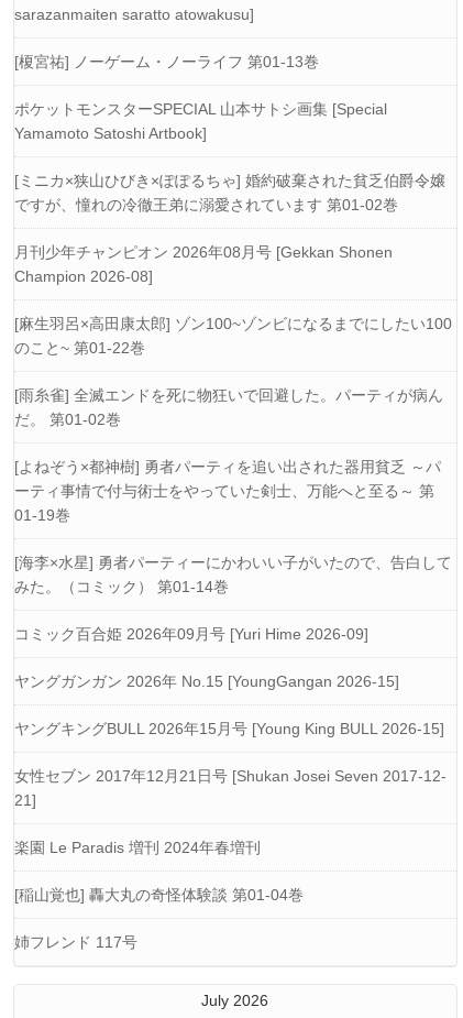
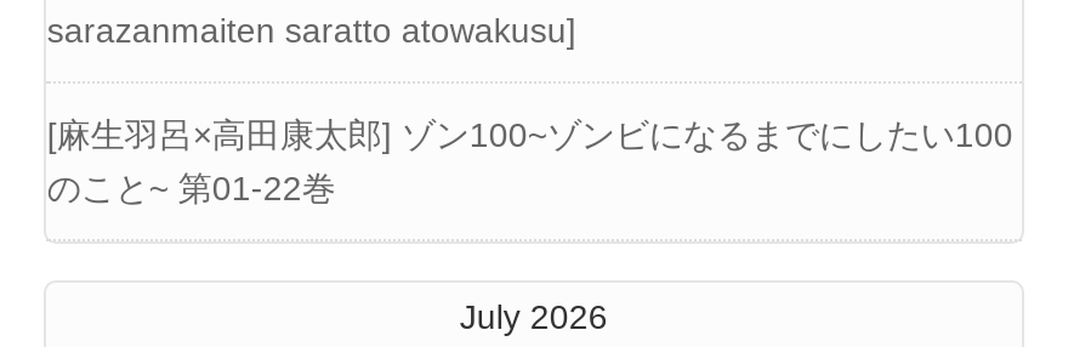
- [榎宮祐] ノーゲーム・ノーライフ 第01-13巻
- ポケットモンスターSPECIAL 山本サトシ画集 [Special
- Yamamoto Satoshi Artbook]
- [ミニカ×狭山ひびき×ぽぽるちゃ] 婚約破棄された貧乏伯爵令嬢
- ですが、憧れの冷徹王弟に溺愛されています 第01-02巻
- 月刊少年チャンピオン 2026年08月号 [Gekkan Shonen
- Champion 2026-08]

- [雨糸雀] 全滅エンドを死に物狂いで回避した。パーティが病ん
- だ。 第01-02巻
- [よねぞう×都神樹] 勇者パーティを追い出された器用貧乏 ～パ
- ーティ事情で付与術士をやっていた剣士、万能へと至る～ 第
- 01-19巻
- [海李×水星] 勇者パーティーにかわいい子がいたので、告白して
- みた。（コミック） 第01-14巻
- コミック百合姫 2026年09月号 [Yuri Hime 2026-09]
- ヤングガンガン 2026年 No.15 [YoungGangan 2026-15]
- ヤングキングBULL 2026年15月号 [Young King BULL 2026-15]
- 女性セブン 2017年12月21日号 [Shukan Josei Seven 2017-12-
- 21]
- 楽園 Le Paradis 増刊 2024年春増刊
- [稲山覚也] 轟大丸の奇怪体験談 第01-04巻
- 姉フレンド 117号
